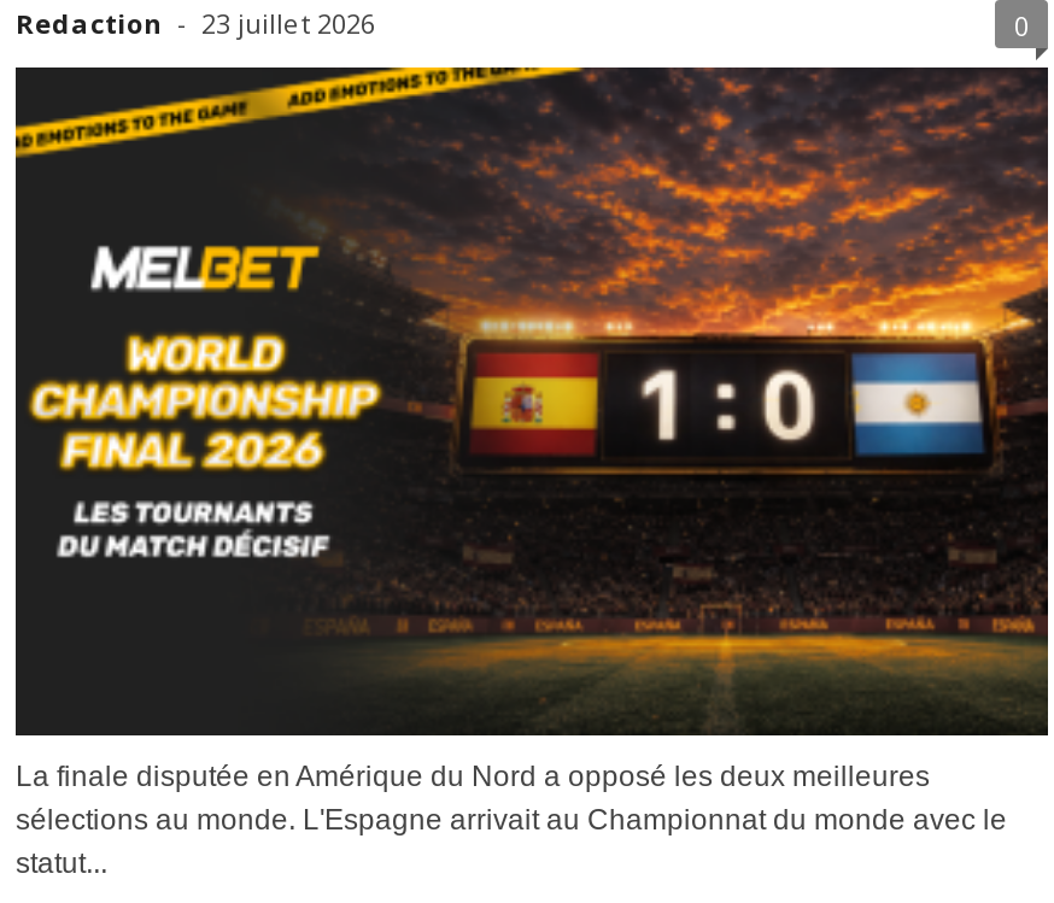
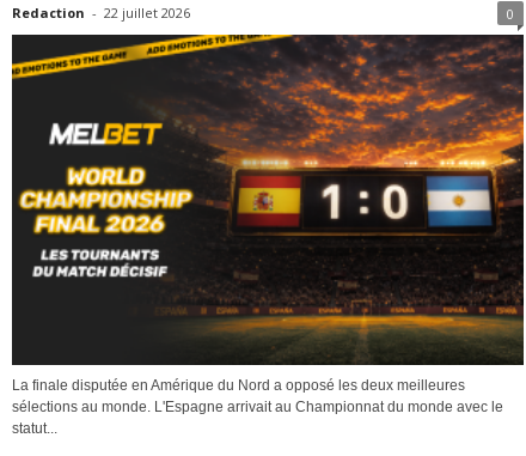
- Redaction - 23 juillet 2026
+ Redaction - 22 juillet 2026
